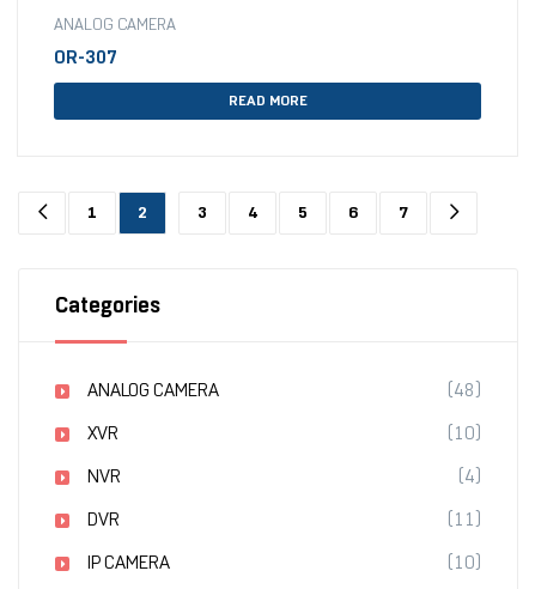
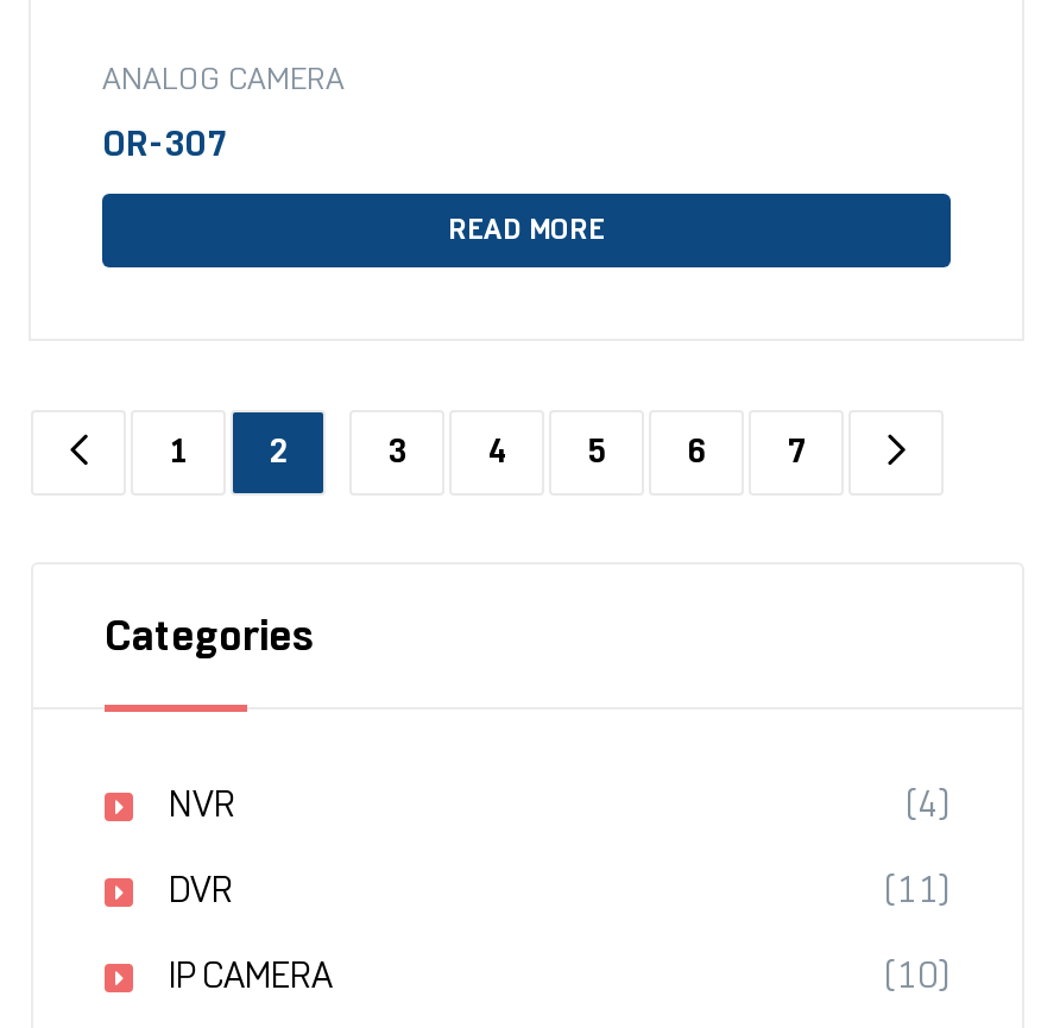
- ANALOG CAMERA
- (48)
- XVR
- (10)
